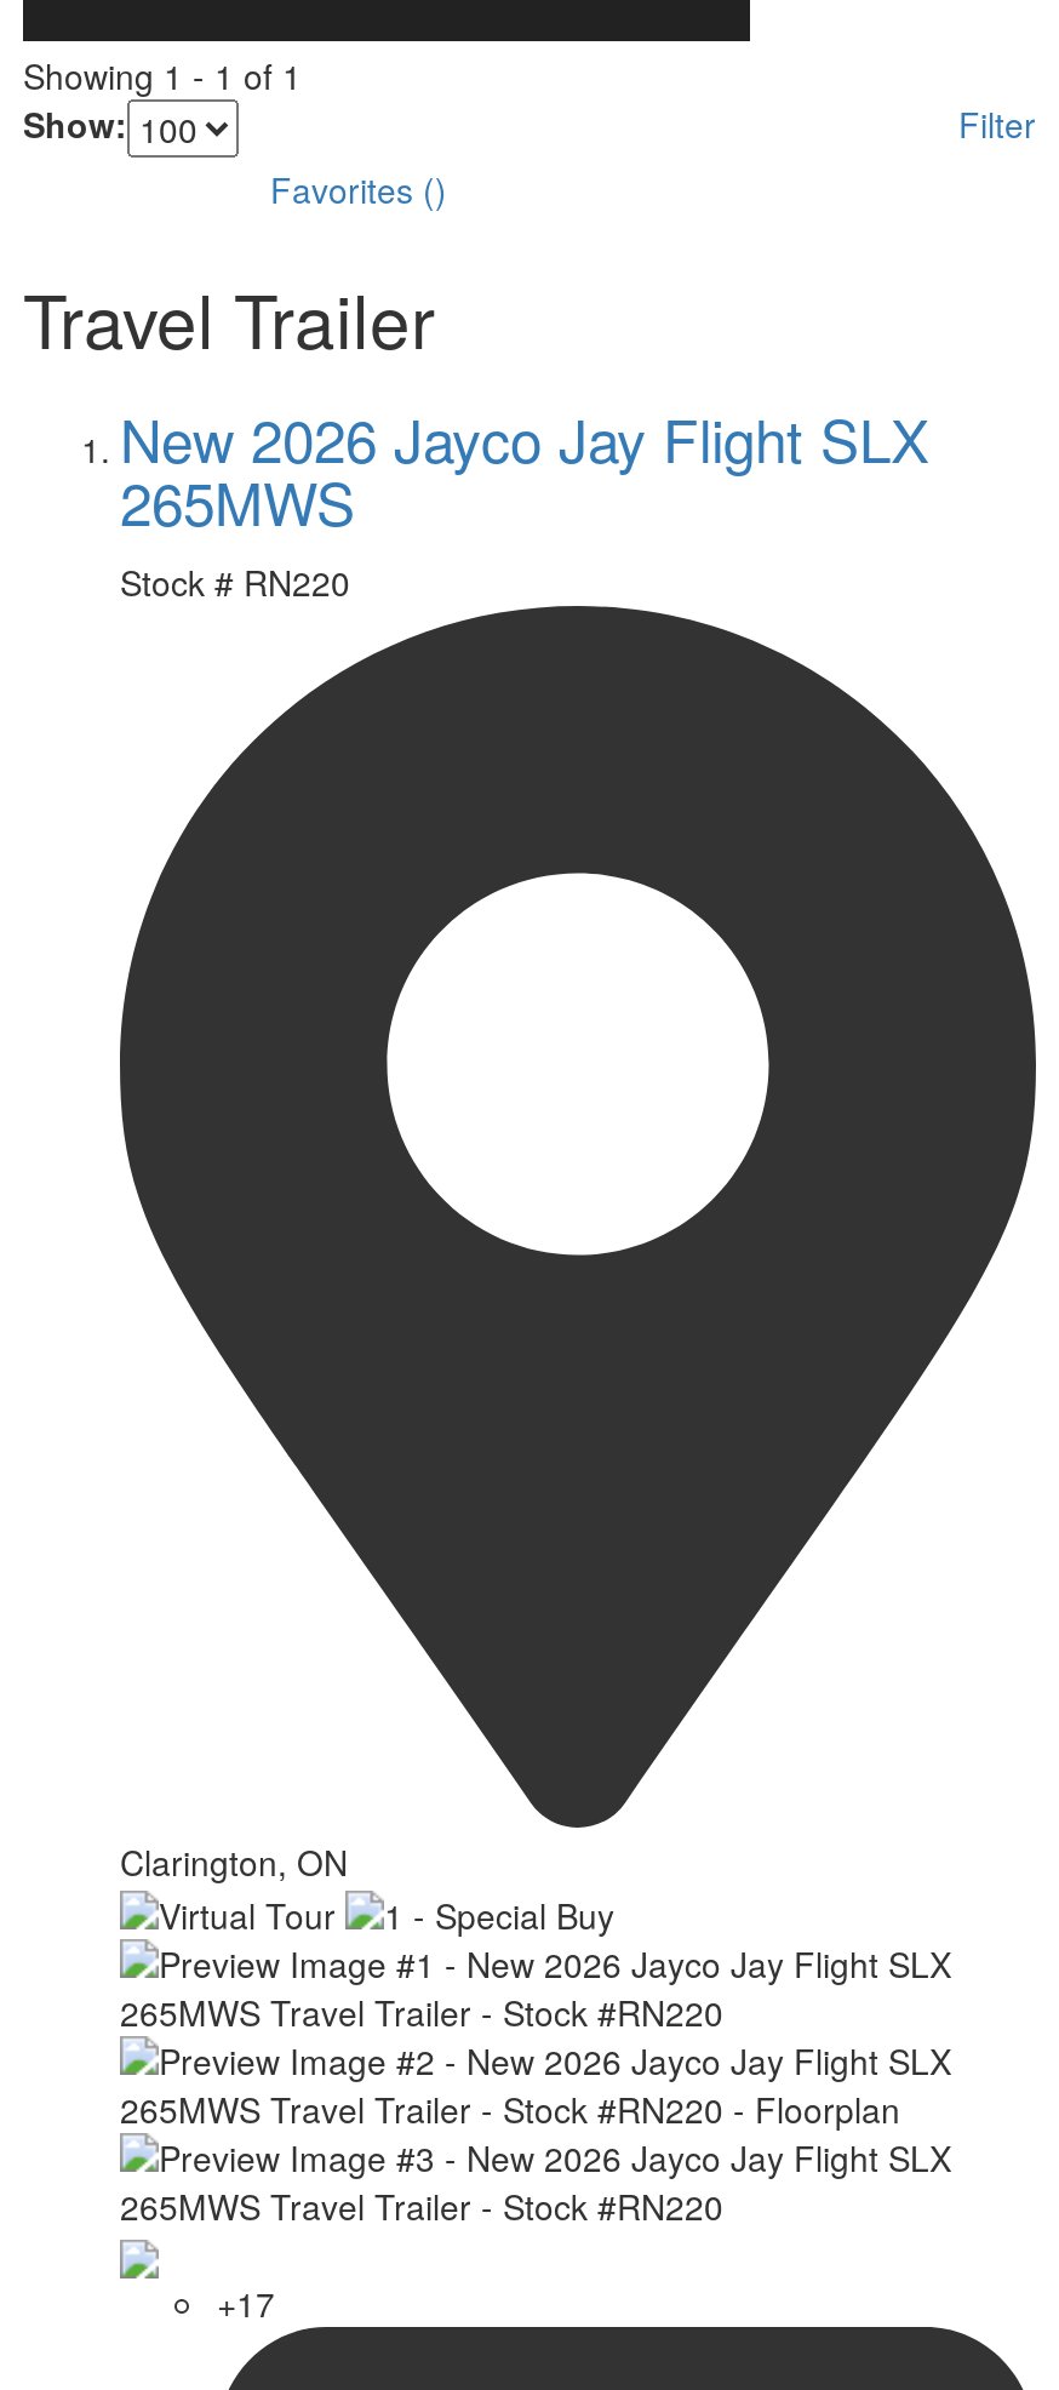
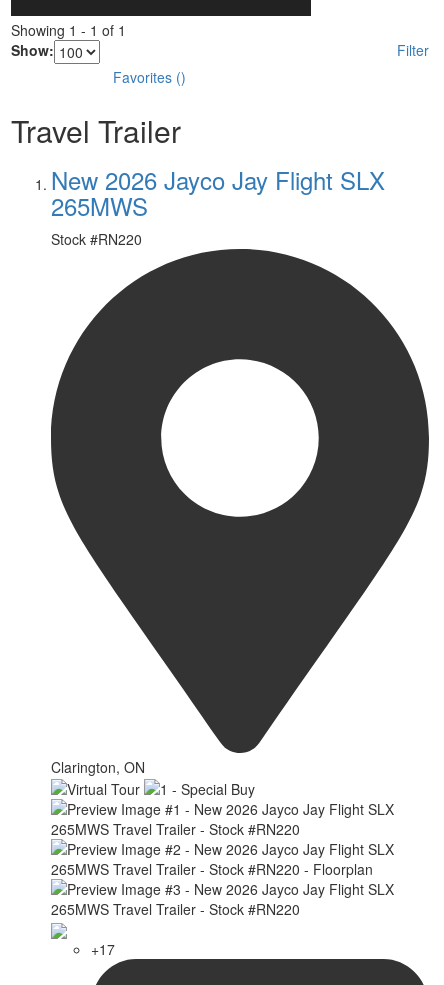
- Stock # RN220
+ Stock #RN220
